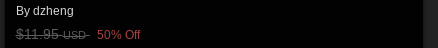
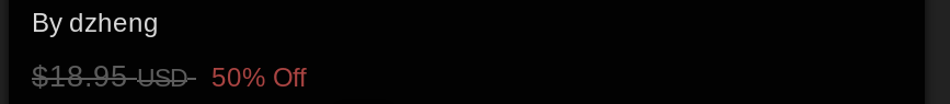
- $11.95USD 50% Off
+ $18.95USD 50% Off
